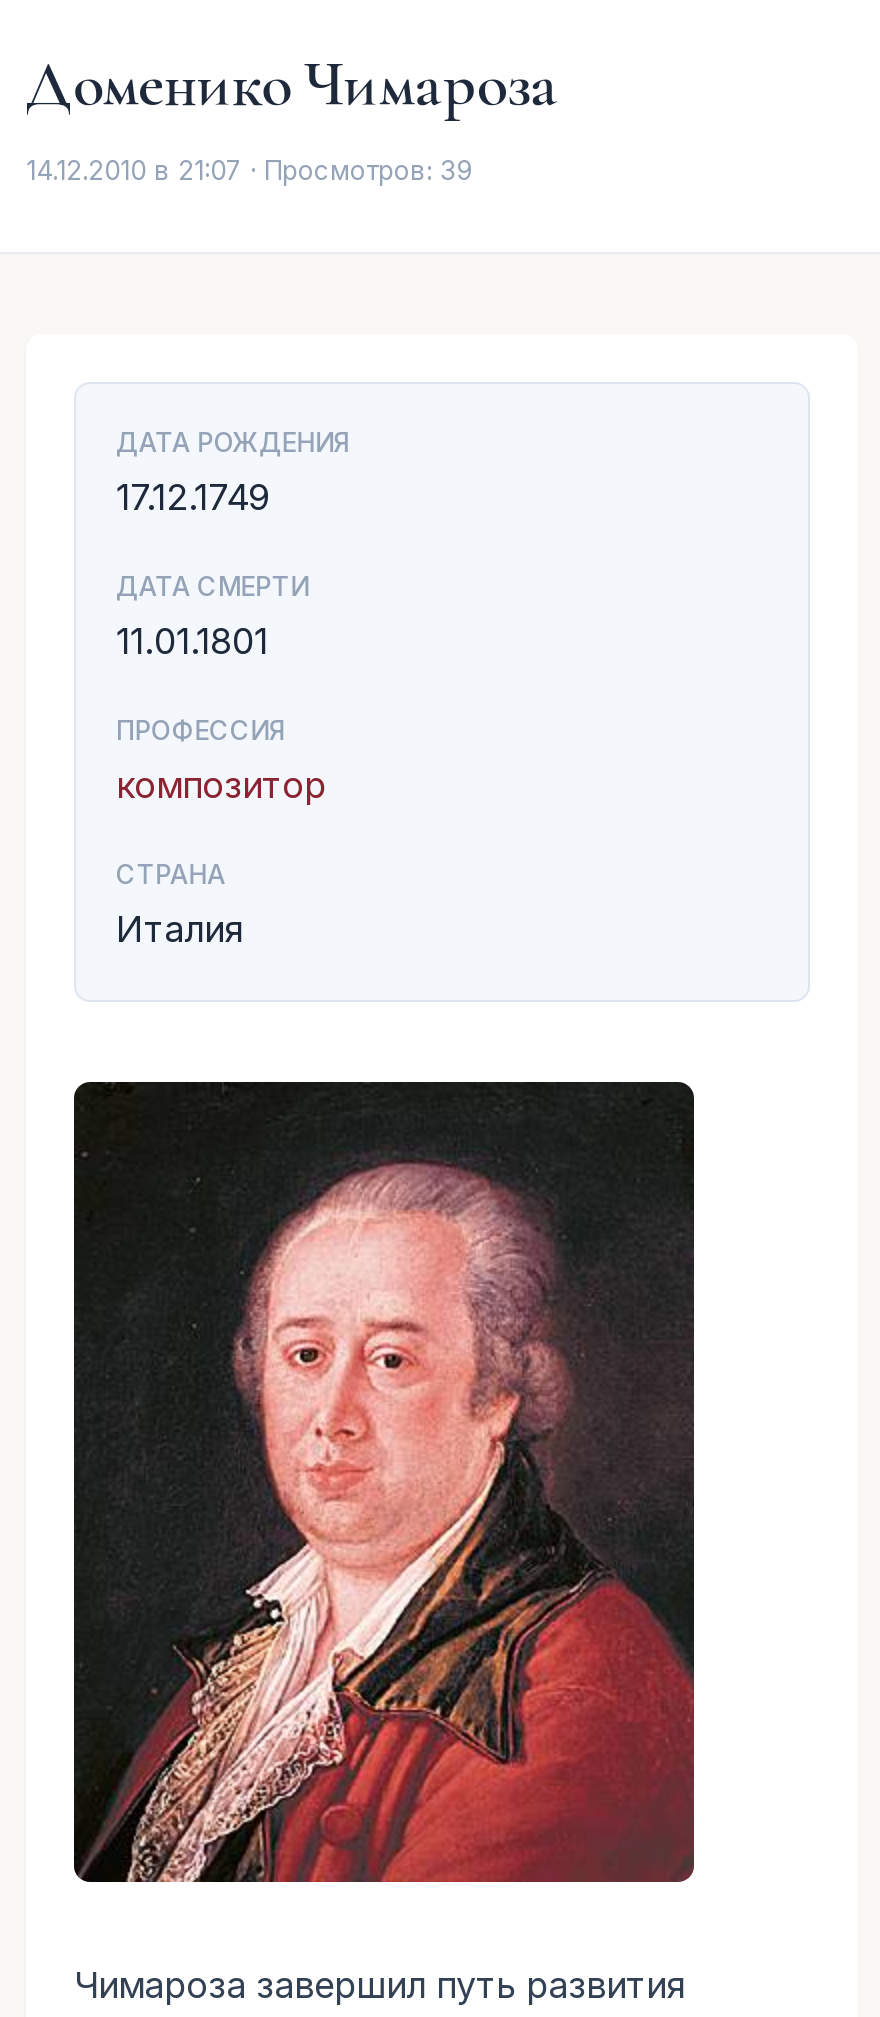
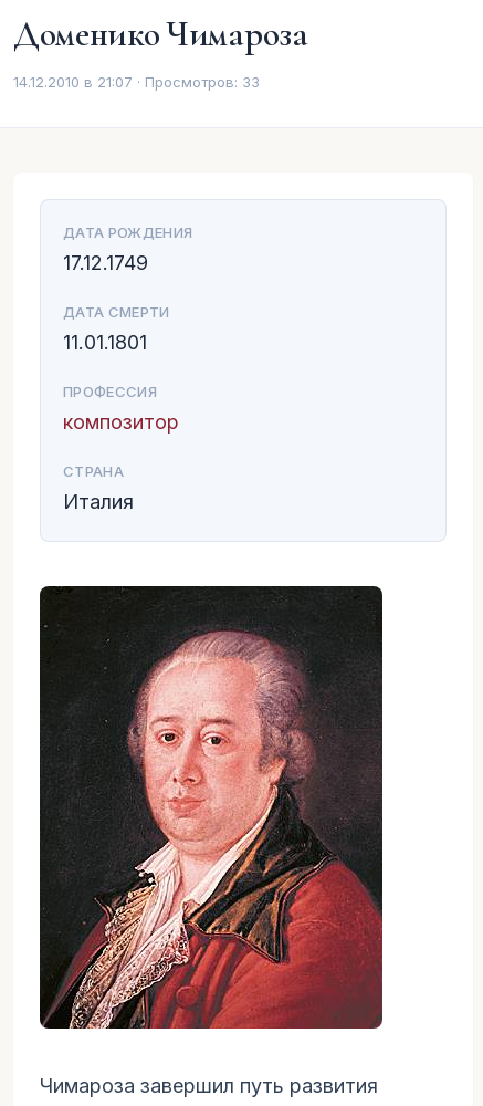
- 14.12.2010 в 21:07 · Просмотров: 39
+ 14.12.2010 в 21:07 · Просмотров: 33
